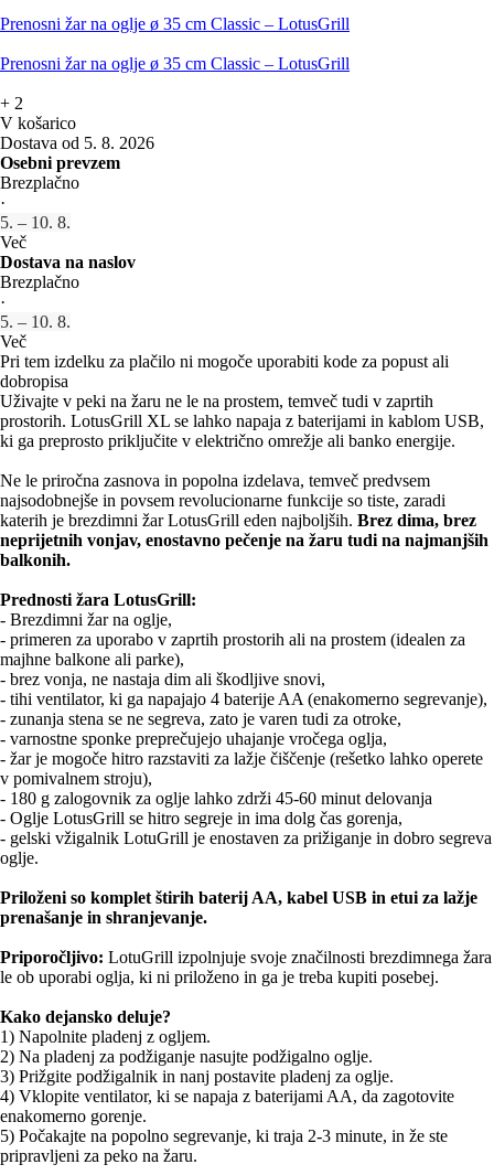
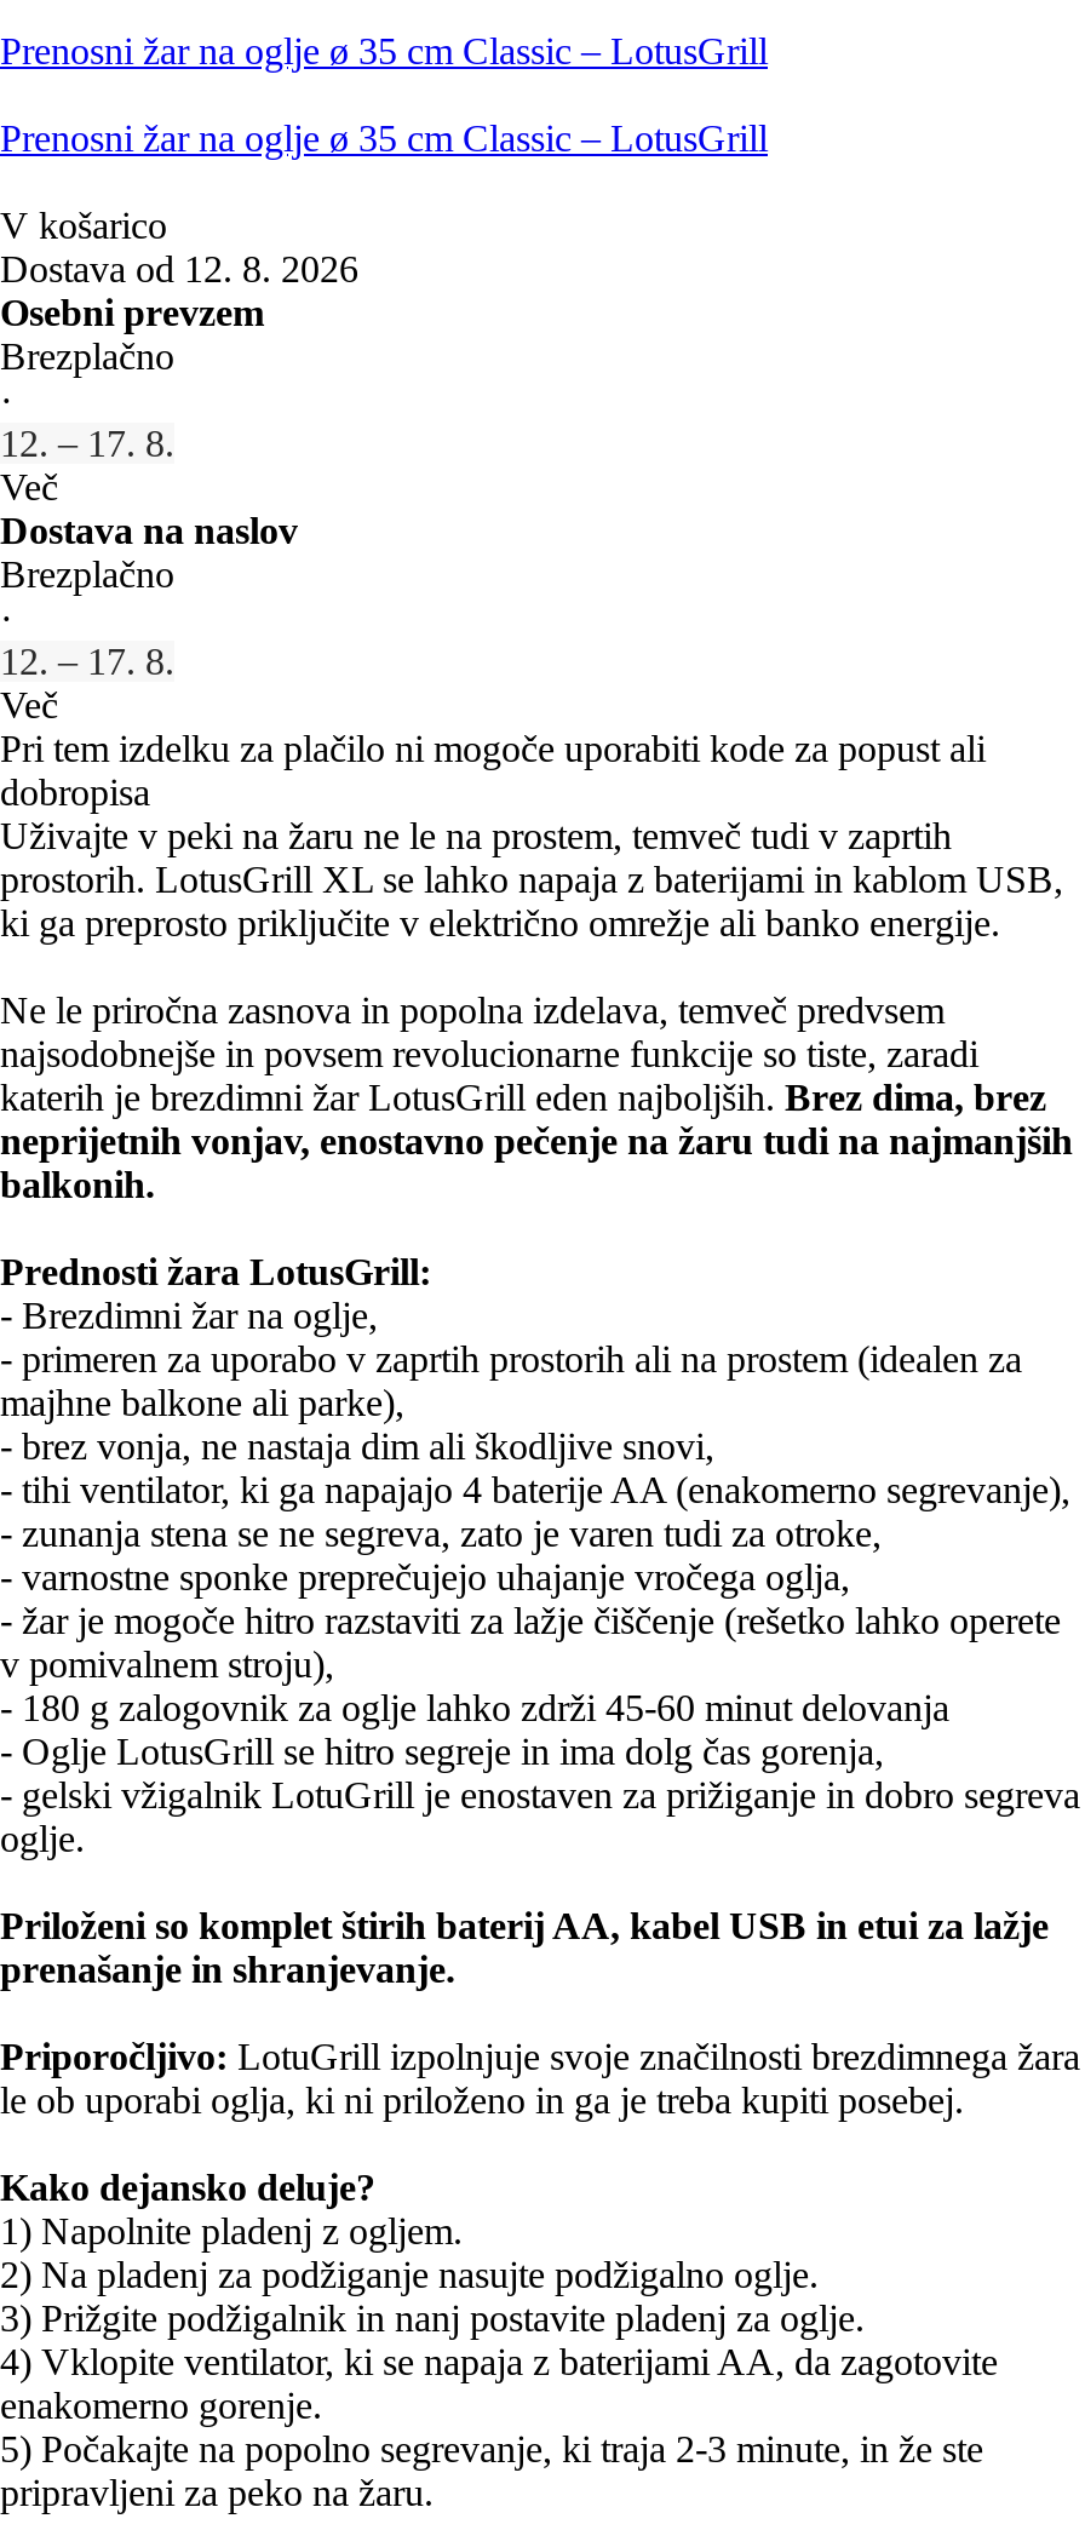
- + 2

- Dostava od 5. 8. 2026
+ Dostava od 12. 8. 2026

- 5. – 10. 8.
+ 12. – 17. 8.

- 5. – 10. 8.
+ 12. – 17. 8.
